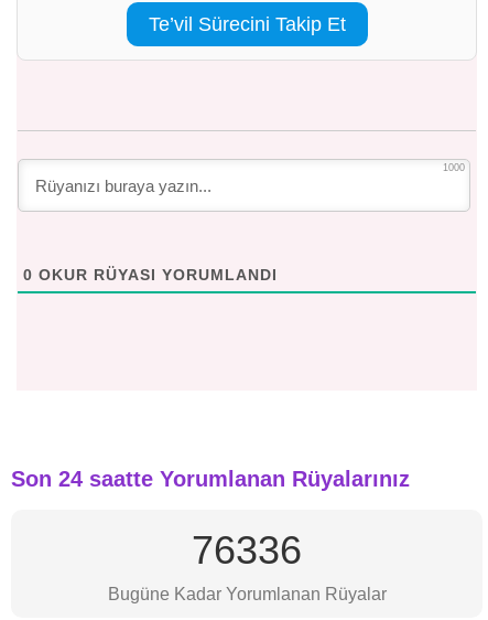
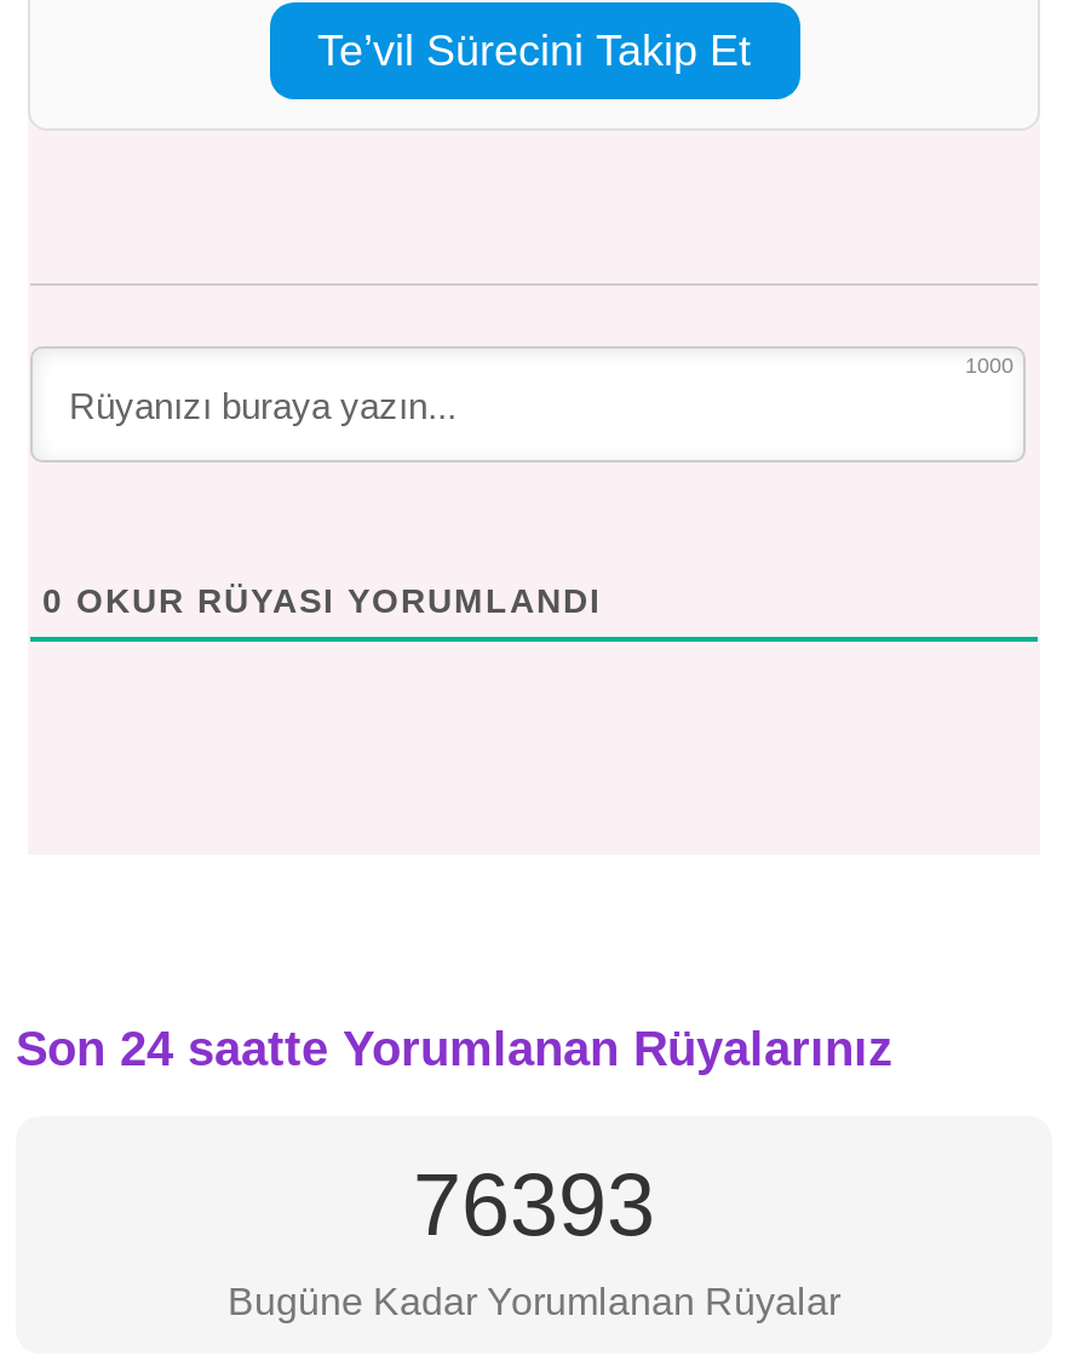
- 76336
+ 76393
